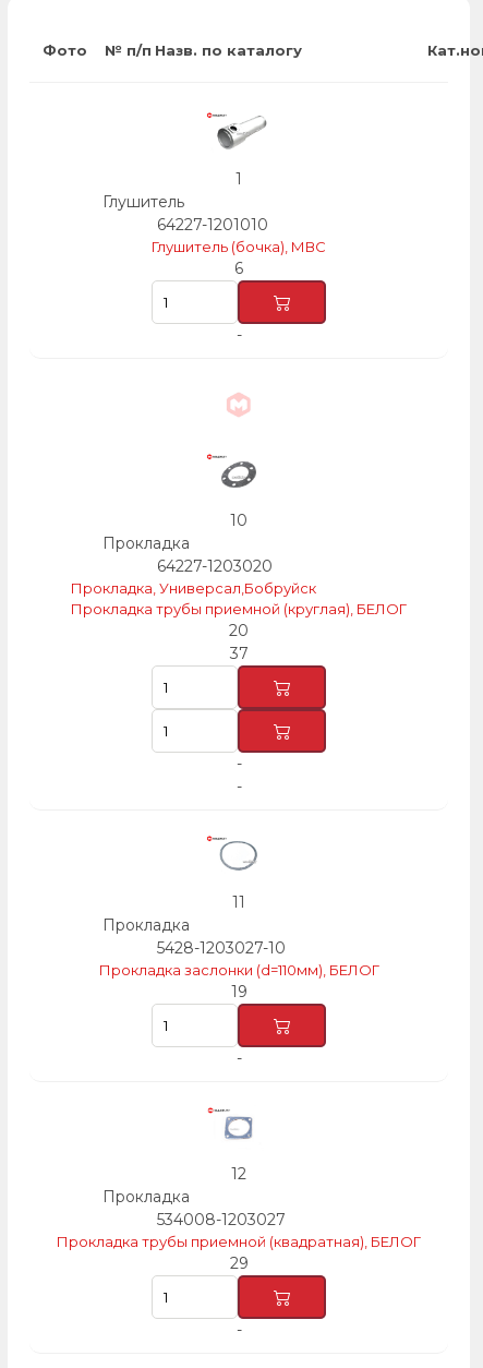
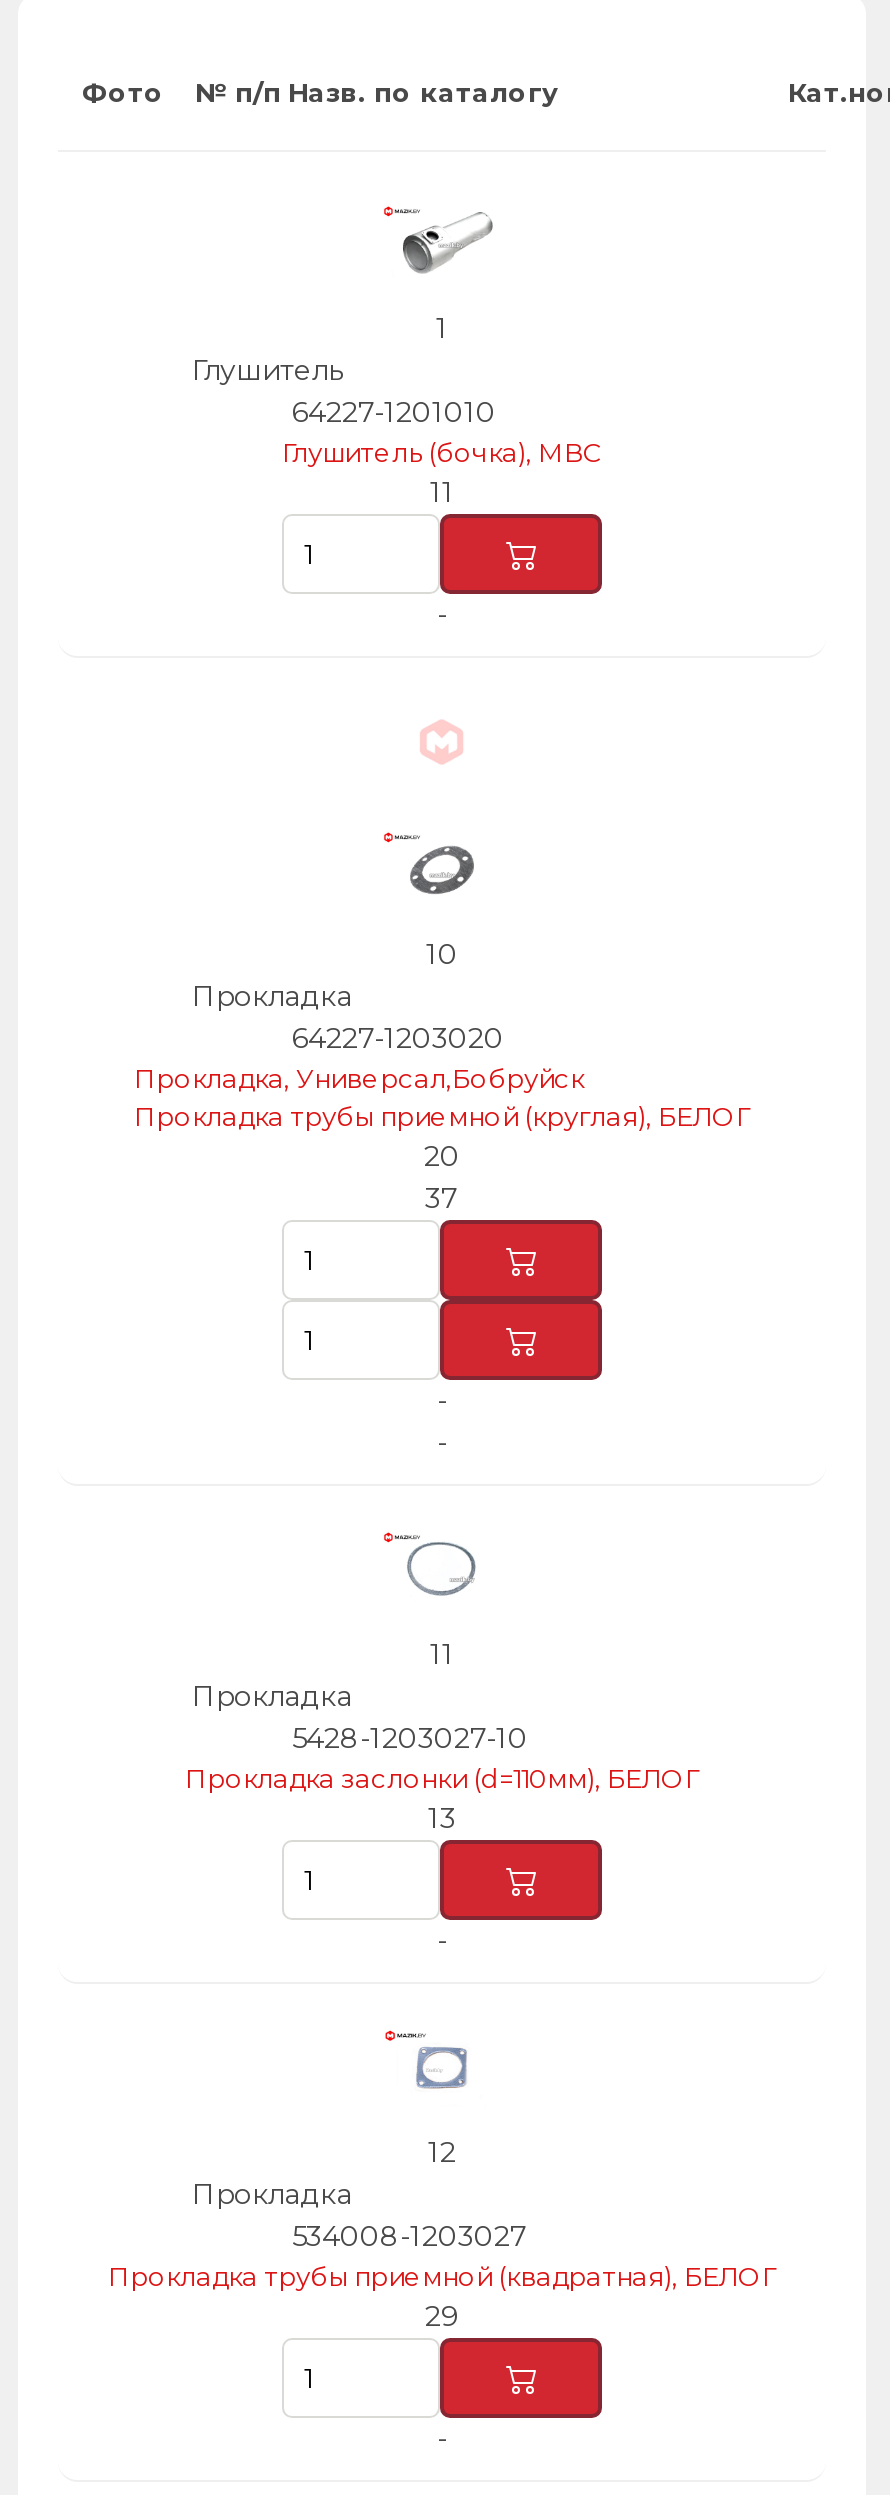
- 6
+ 11

- 19
+ 13
